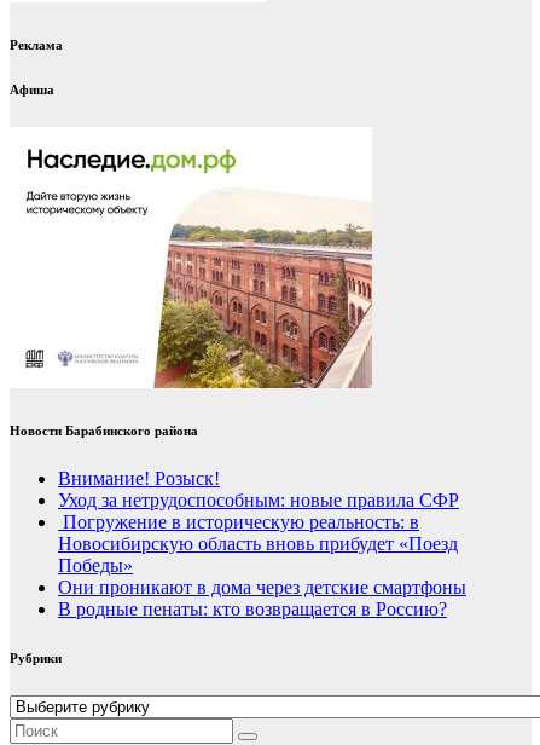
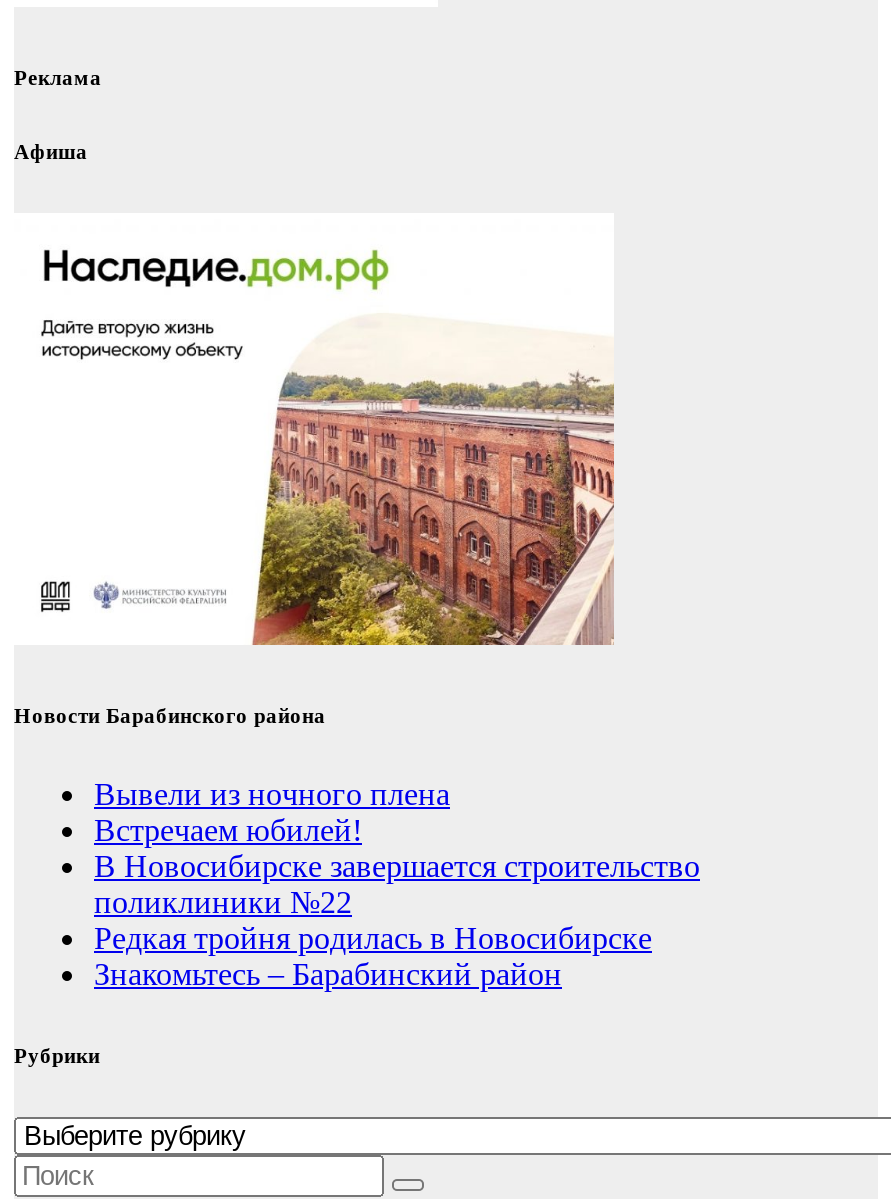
- Внимание! Розыск!
- Уход за нетрудоспособным: новые правила СФР
- Погружение в историческую реальность: в
- Новосибирскую область вновь прибудет «Поезд
- Победы»
- Они проникают в дома через детские смартфоны
- В родные пенаты: кто возвращается в Россию?
+ Вывели из ночного плена
+ Встречаем юбилей!
+ В Новосибирске завершается строительство
+ поликлиники №22
+ Редкая тройня родилась в Новосибирске
+ Знакомьтесь – Барабинский район
